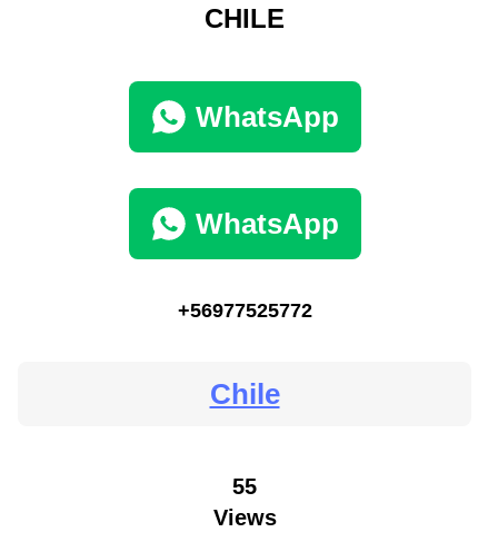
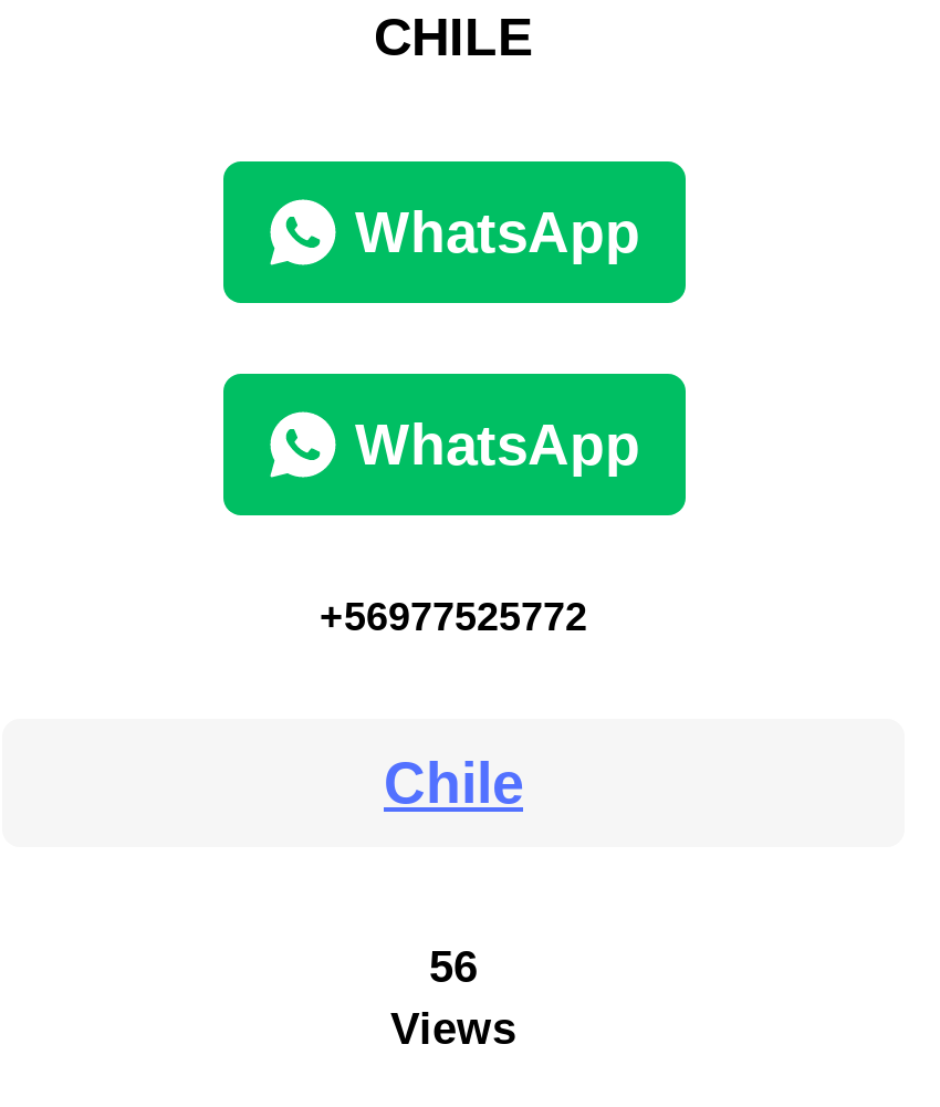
- 55
+ 56
